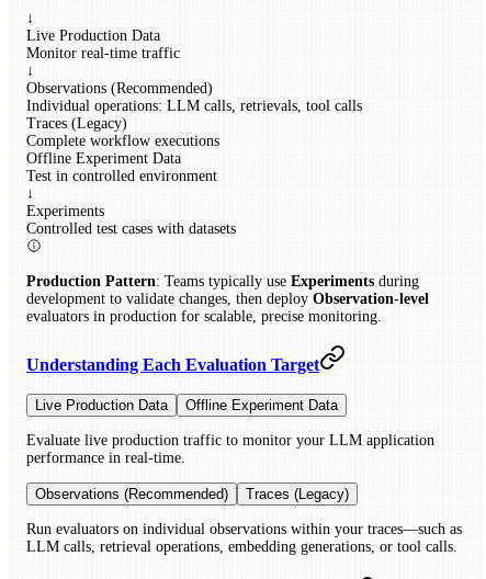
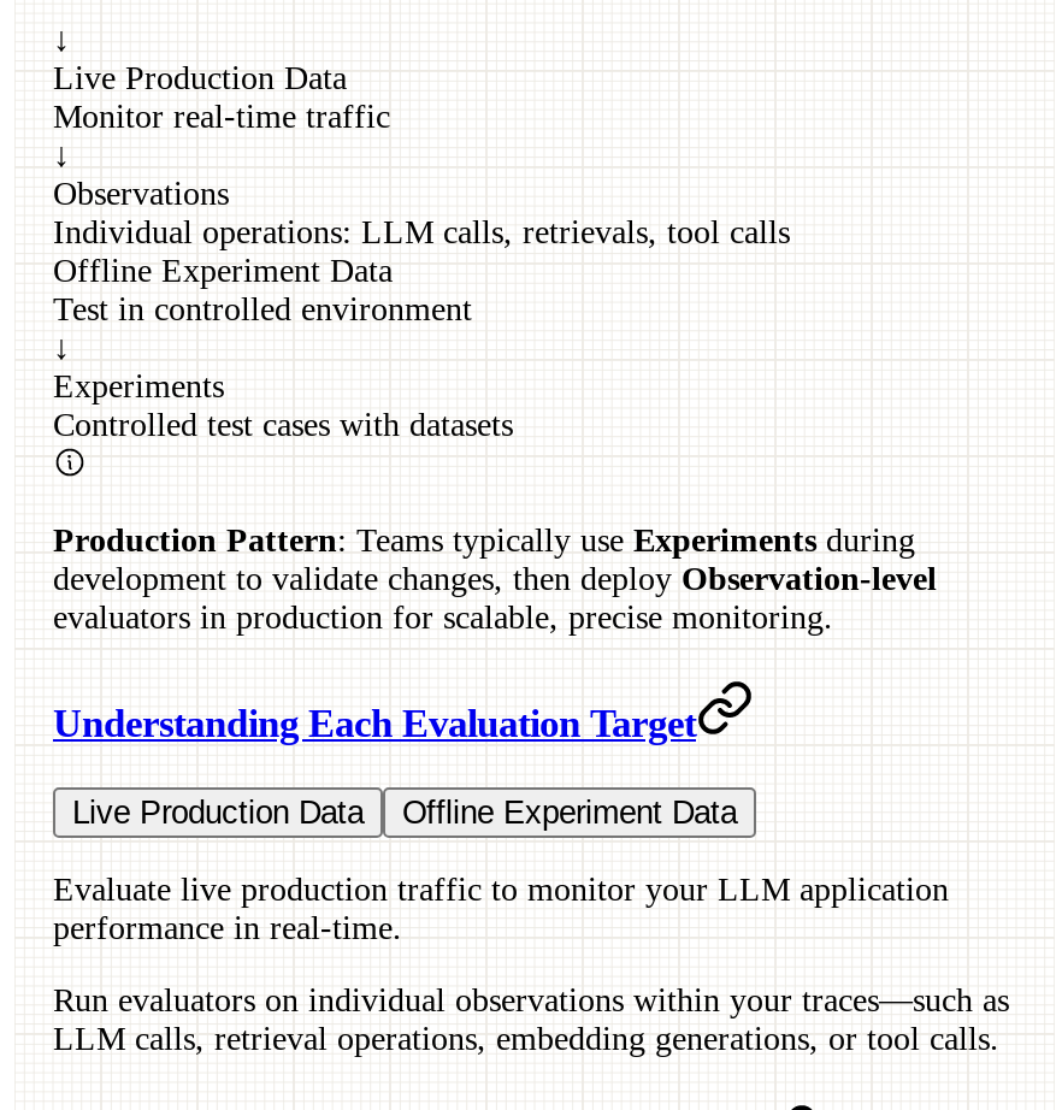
- Observations (Recommended)
+ Observations

- Traces (Legacy)
- Complete workflow executions

- Observations (Recommended)
- Traces (Legacy)
